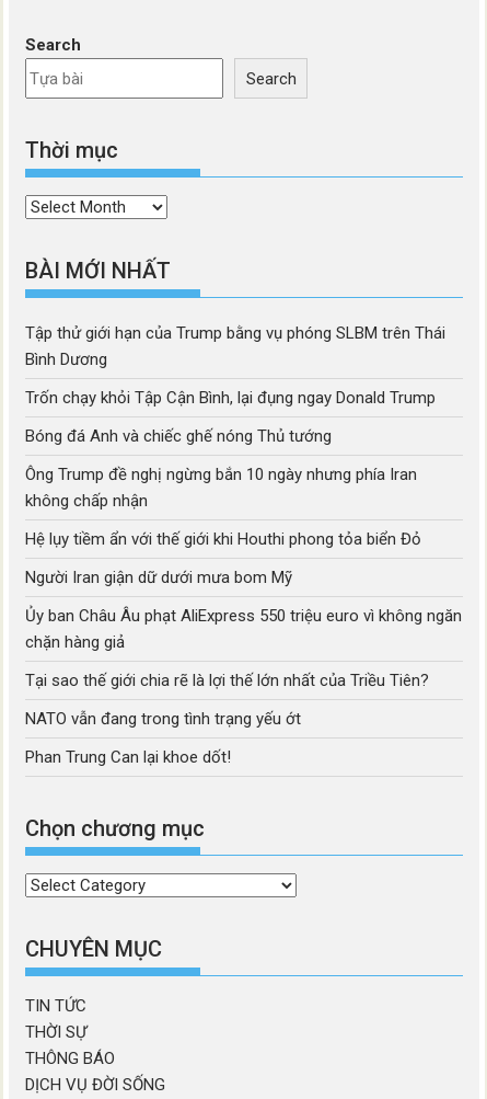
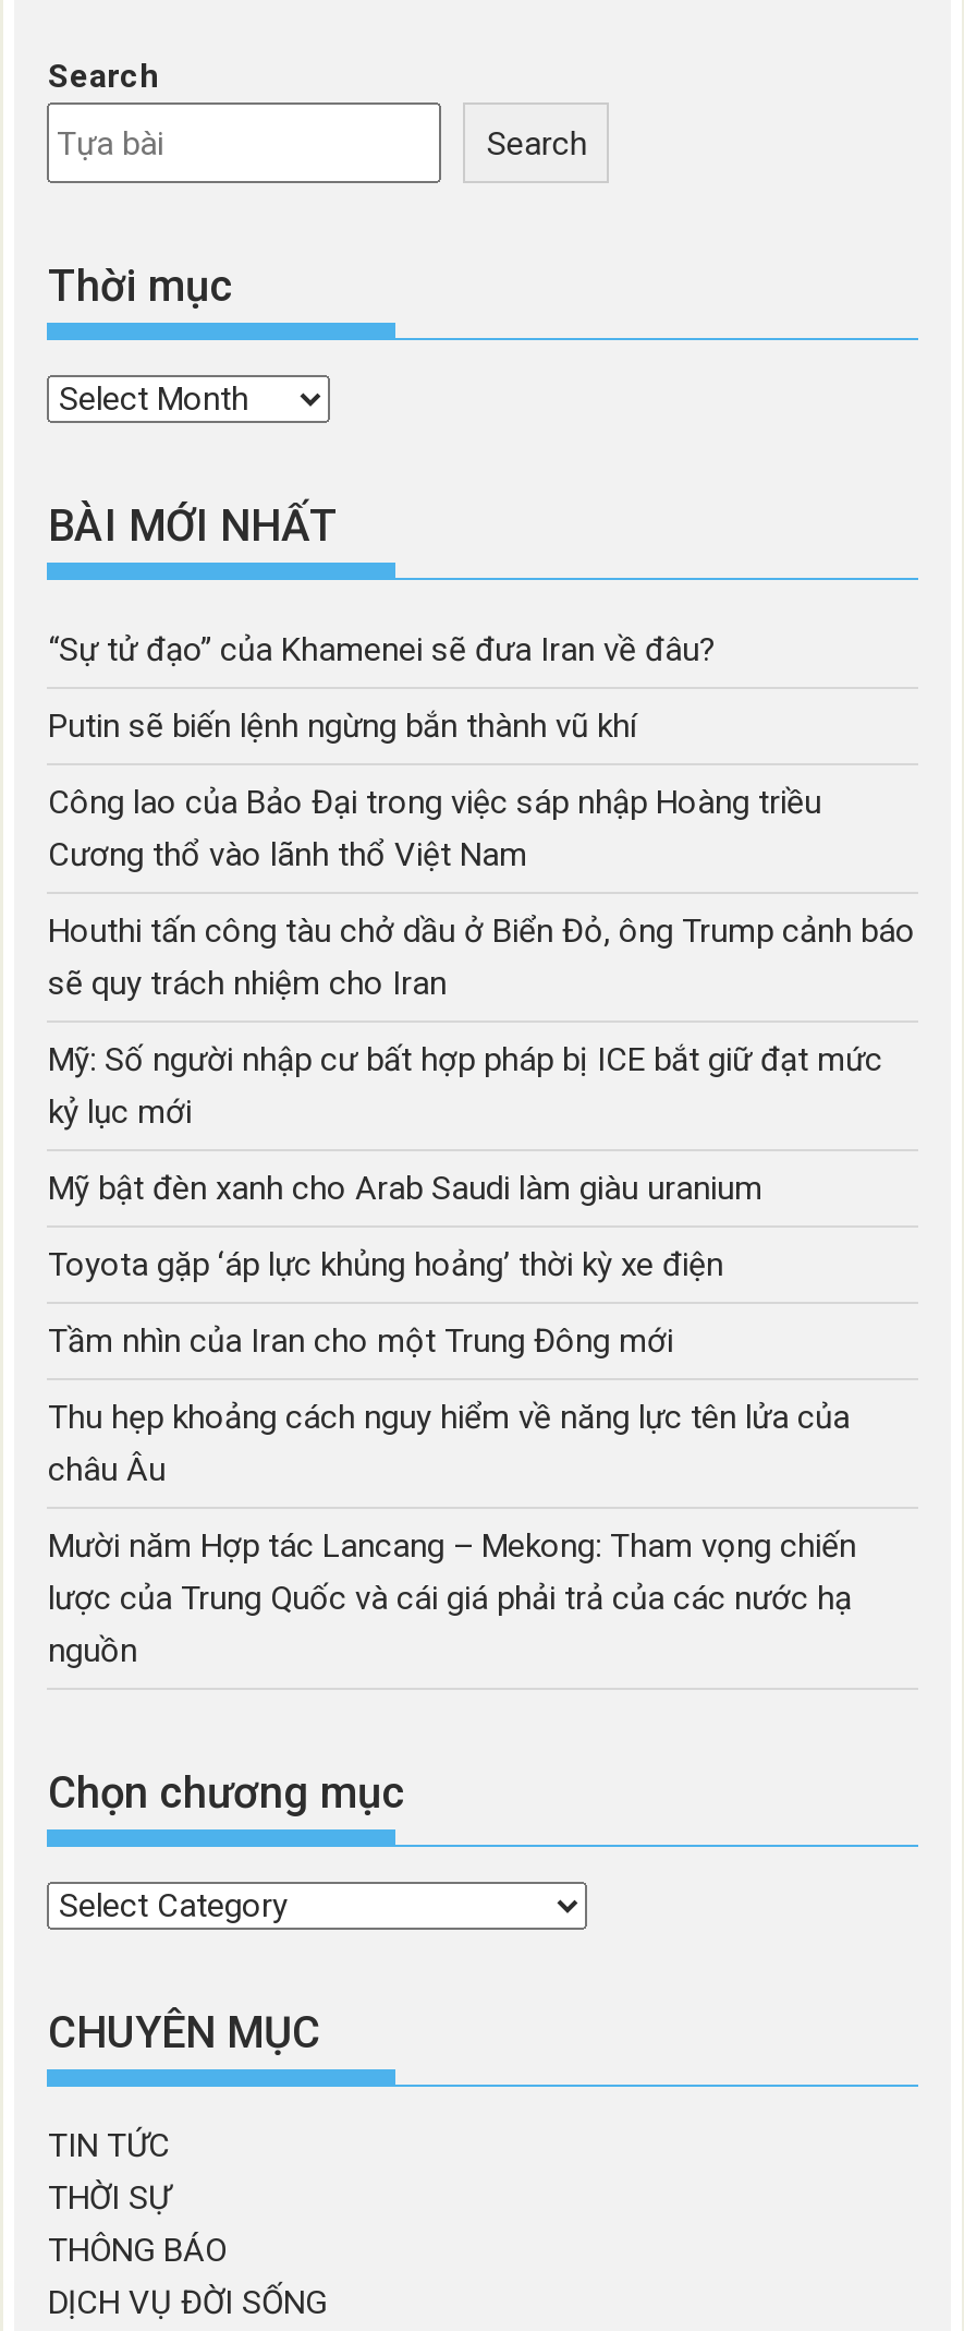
- Tập thử giới hạn của Trump bằng vụ phóng SLBM trên Thái
- Bình Dương
+ “Sự tử đạo” của Khamenei sẽ đưa Iran về đâu?

- Trốn chạy khỏi Tập Cận Bình, lại đụng ngay Donald Trump
+ Putin sẽ biến lệnh ngừng bắn thành vũ khí

- Bóng đá Anh và chiếc ghế nóng Thủ tướng
+ Công lao của Bảo Đại trong việc sáp nhập Hoàng triều
+ Cương thổ vào lãnh thổ Việt Nam

- Ông Trump đề nghị ngừng bắn 10 ngày nhưng phía Iran
- không chấp nhận
+ Houthi tấn công tàu chở dầu ở Biển Đỏ, ông Trump cảnh báo
+ sẽ quy trách nhiệm cho Iran

- Hệ lụy tiềm ẩn với thế giới khi Houthi phong tỏa biển Đỏ
+ Mỹ: Số người nhập cư bất hợp pháp bị ICE bắt giữ đạt mức
+ kỷ lục mới

- Người Iran giận dữ dưới mưa bom Mỹ
+ Mỹ bật đèn xanh cho Arab Saudi làm giàu uranium

- Ủy ban Châu Âu phạt AliExpress 550 triệu euro vì không ngăn
- chặn hàng giả
+ Toyota gặp ‘áp lực khủng hoảng’ thời kỳ xe điện

- Tại sao thế giới chia rẽ là lợi thế lớn nhất của Triều Tiên?
+ Tầm nhìn của Iran cho một Trung Đông mới

- NATO vẫn đang trong tình trạng yếu ớt
+ Thu hẹp khoảng cách nguy hiểm về năng lực tên lửa của
+ châu Âu

- Phan Trung Can lại khoe dốt!
+ Mười năm Hợp tác Lancang – Mekong: Tham vọng chiến
+ lược của Trung Quốc và cái giá phải trả của các nước hạ
+ nguồn
